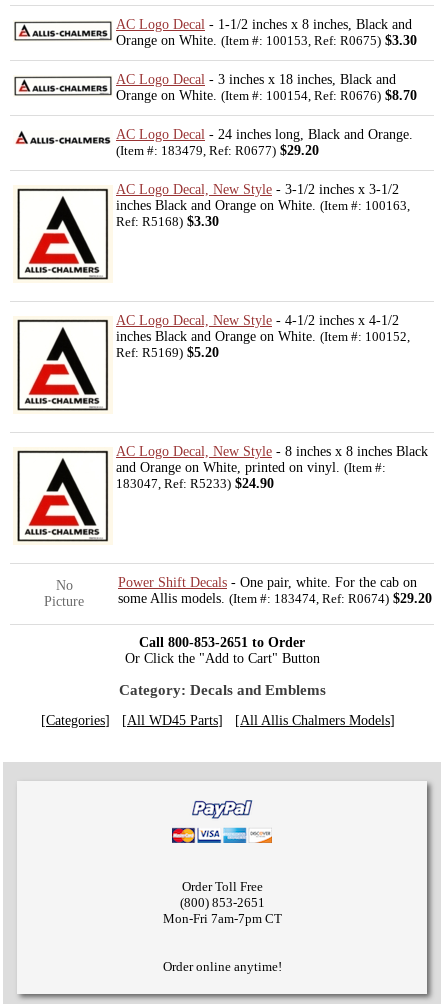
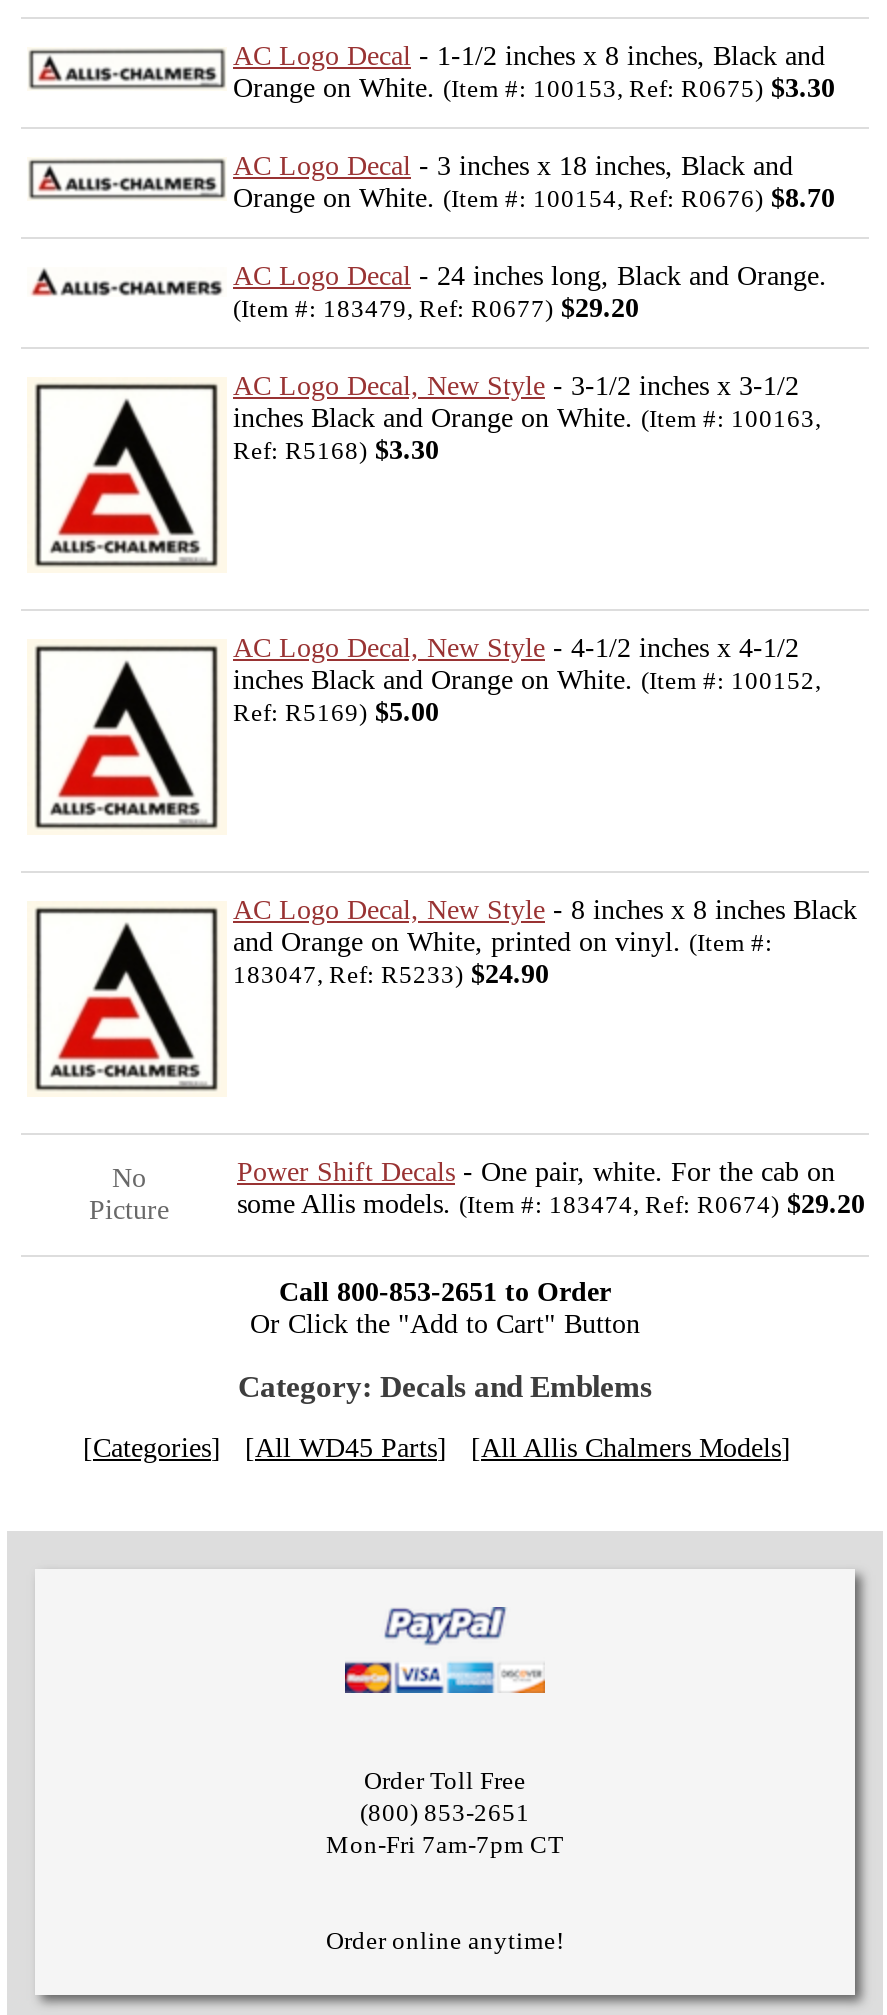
- Ref: R5169) $5.20
+ Ref: R5169) $5.00
